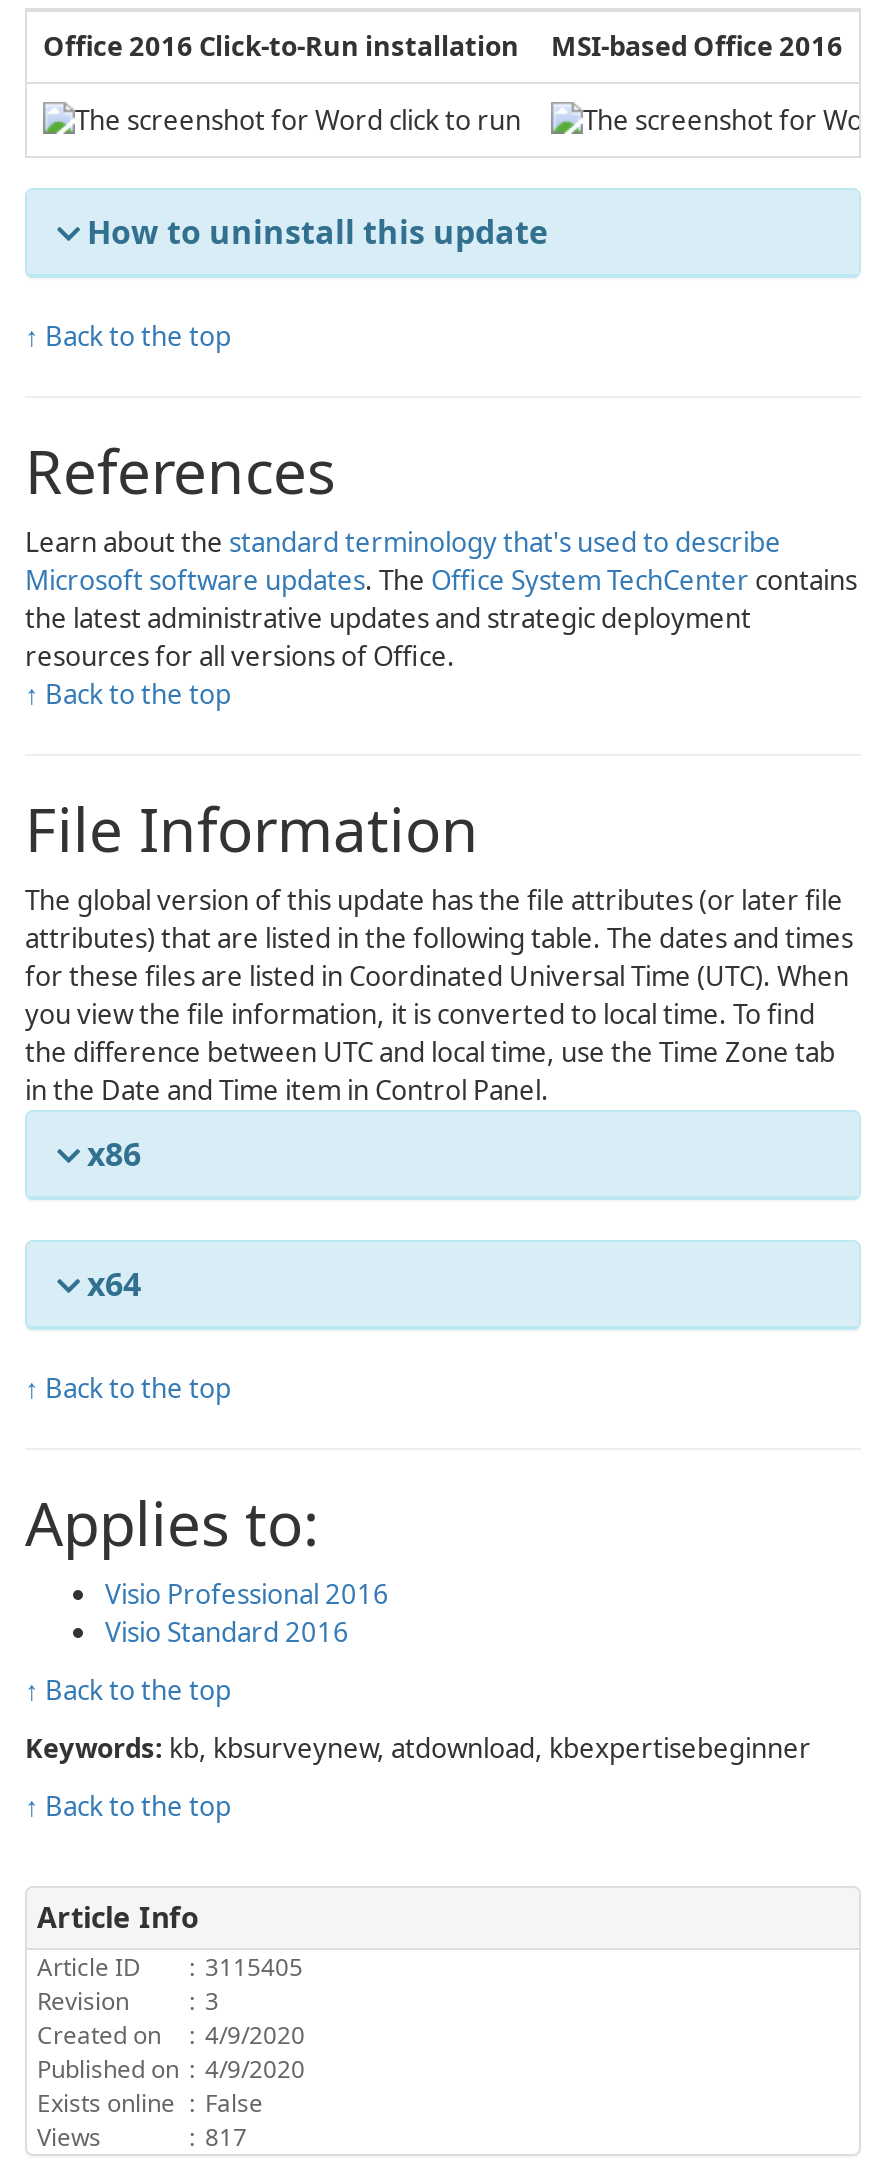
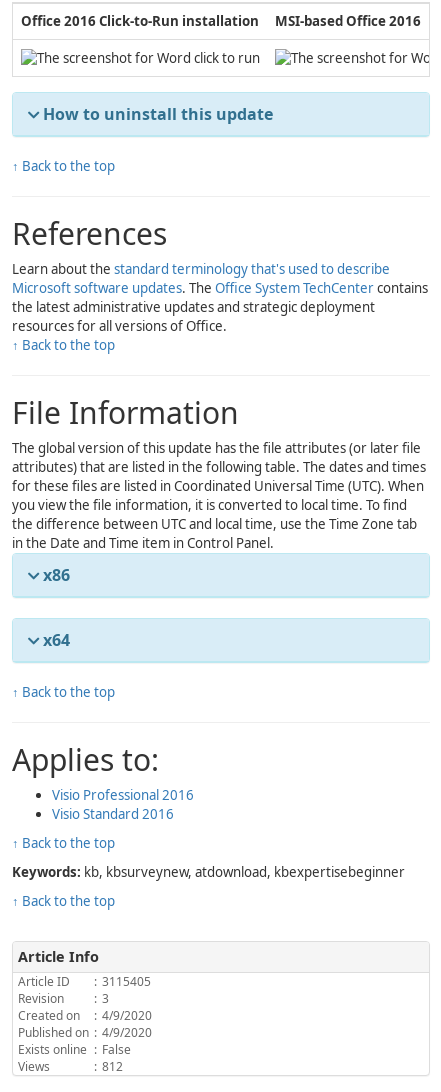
- : 817
+ : 812
